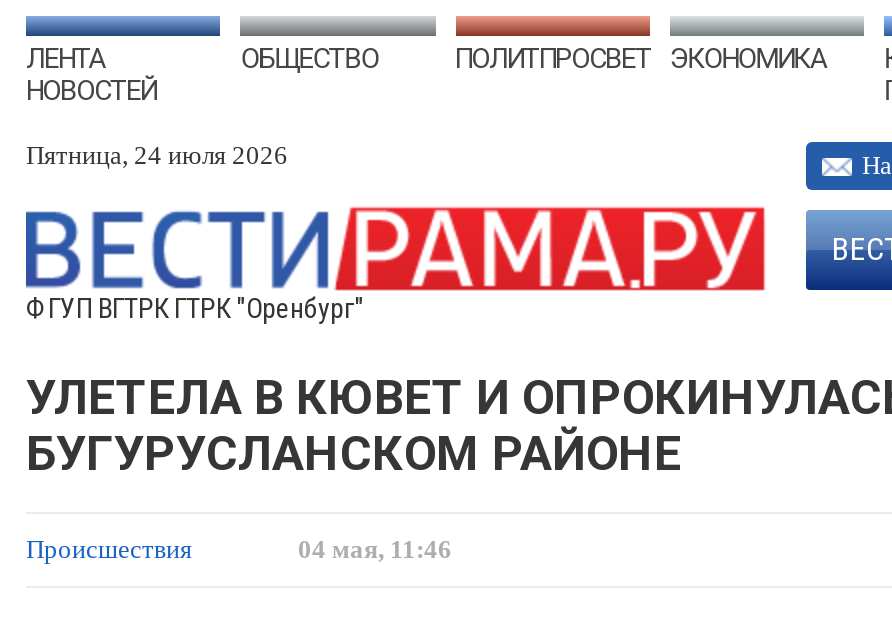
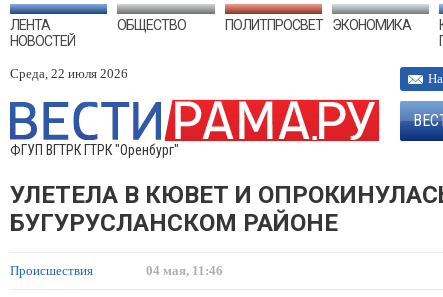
- Пятница, 24 июля 2026
+ Среда, 22 июля 2026
